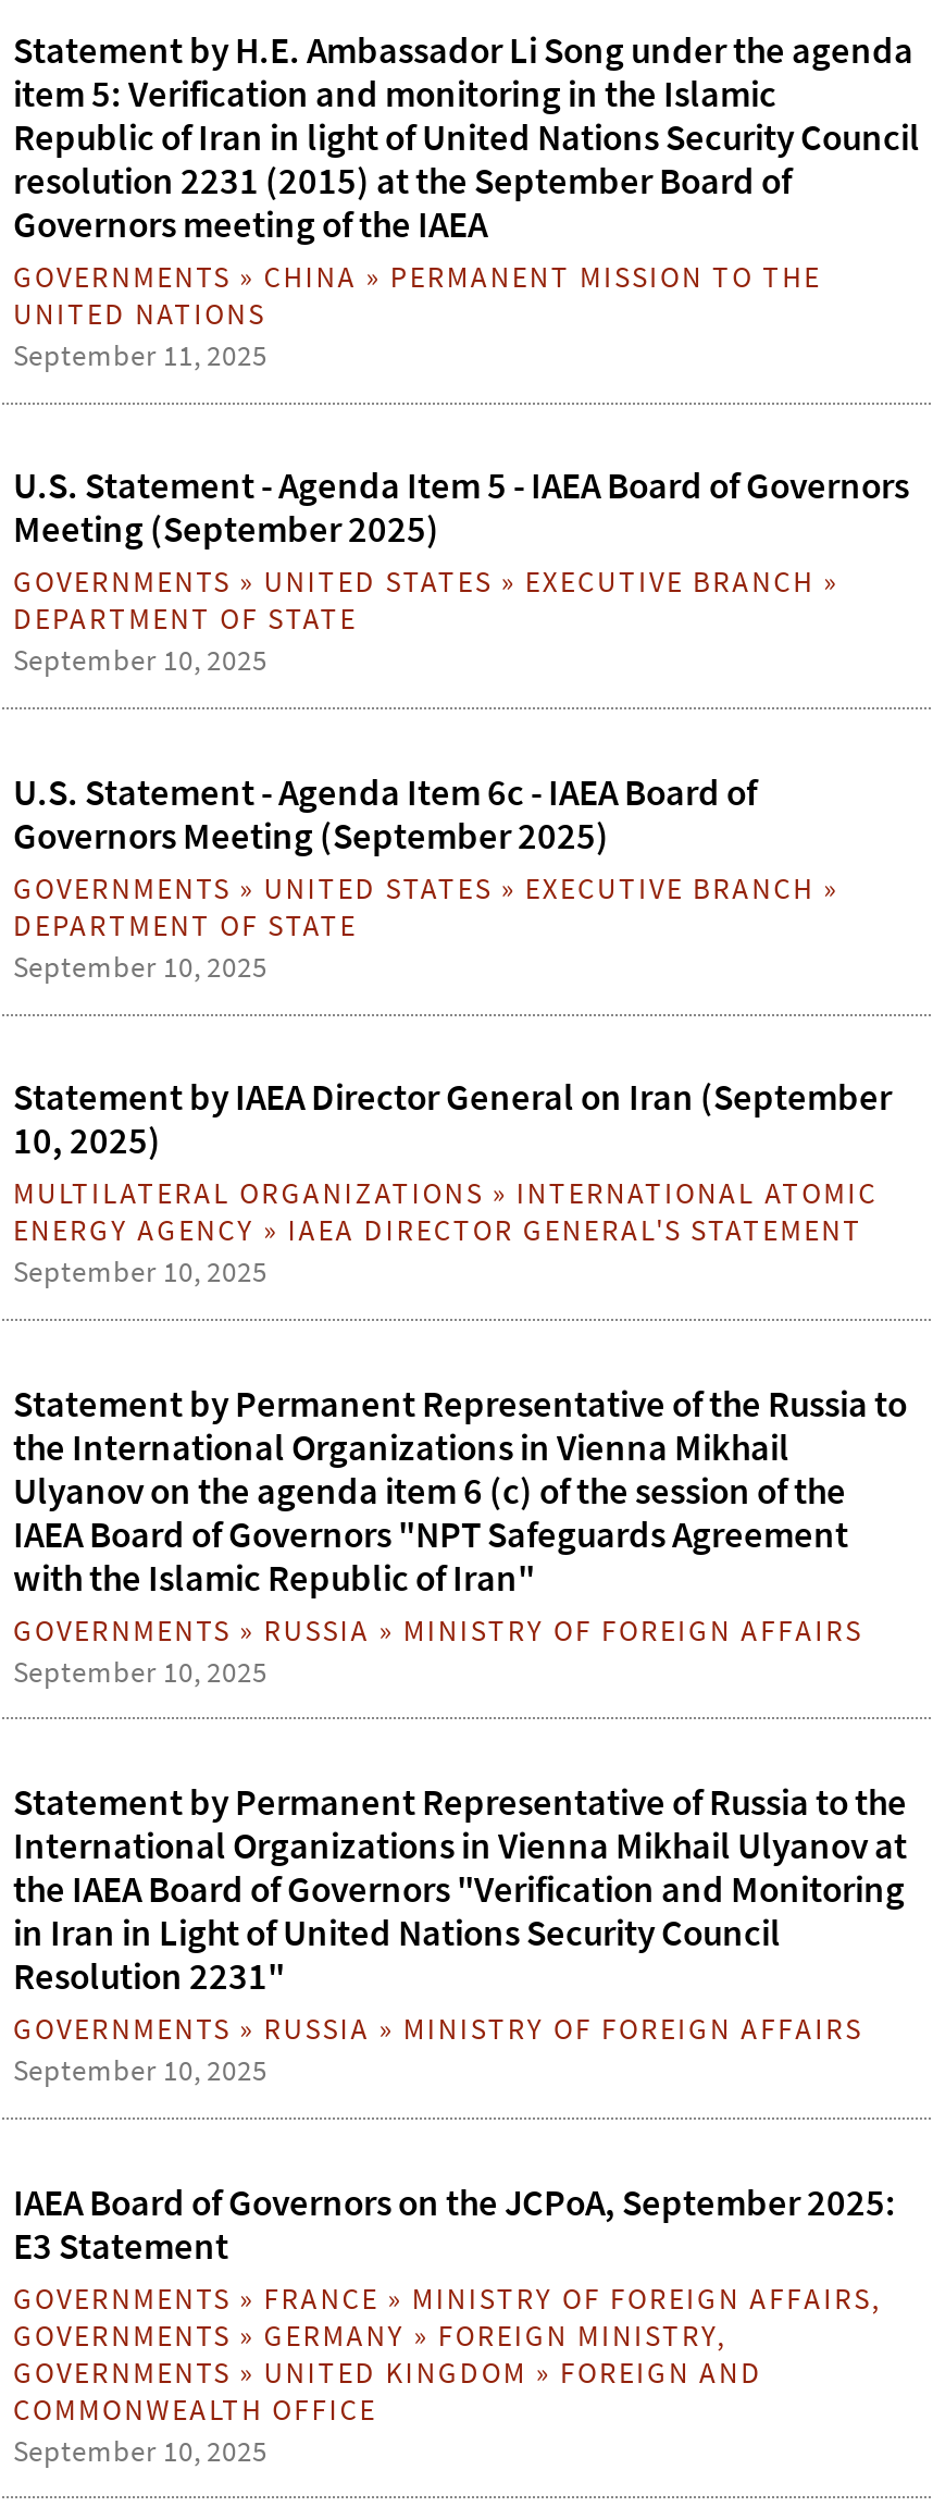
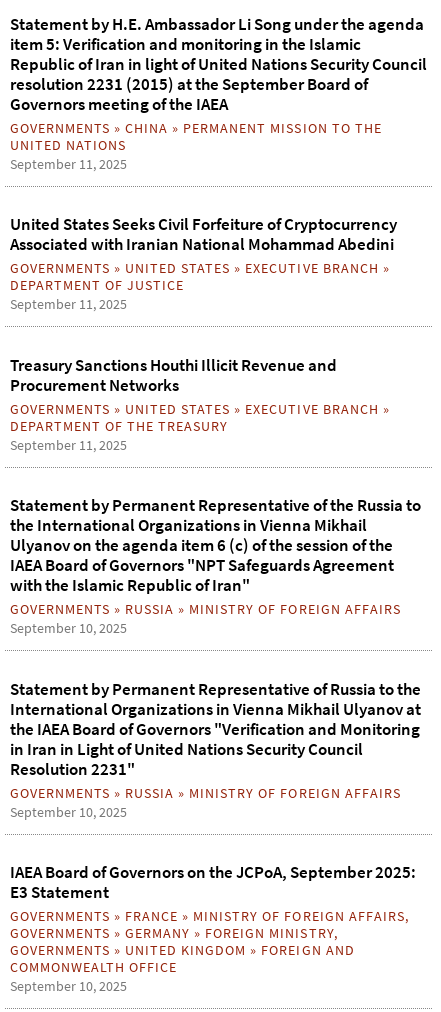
- U.S. Statement - Agenda Item 5 - IAEA Board of Governors
- Meeting (September 2025)
+ United States Seeks Civil Forfeiture of Cryptocurrency
+ Associated with Iranian National Mohammad Abedini

- DEPARTMENT OF STATE
- September 10, 2025
+ DEPARTMENT OF JUSTICE
+ September 11, 2025

- U.S. Statement - Agenda Item 6c - IAEA Board of
- Governors Meeting (September 2025)
+ Treasury Sanctions Houthi Illicit Revenue and
+ Procurement Networks

- DEPARTMENT OF STATE
- September 10, 2025
- Statement by IAEA Director General on Iran (September
- 10, 2025)
- MULTILATERAL ORGANIZATIONS» INTERNATIONAL ATOMIC
- ENERGY AGENCY» IAEA DIRECTOR GENERAL'S STATEMENT
- September 10, 2025
+ DEPARTMENT OF THE TREASURY
+ September 11, 2025
